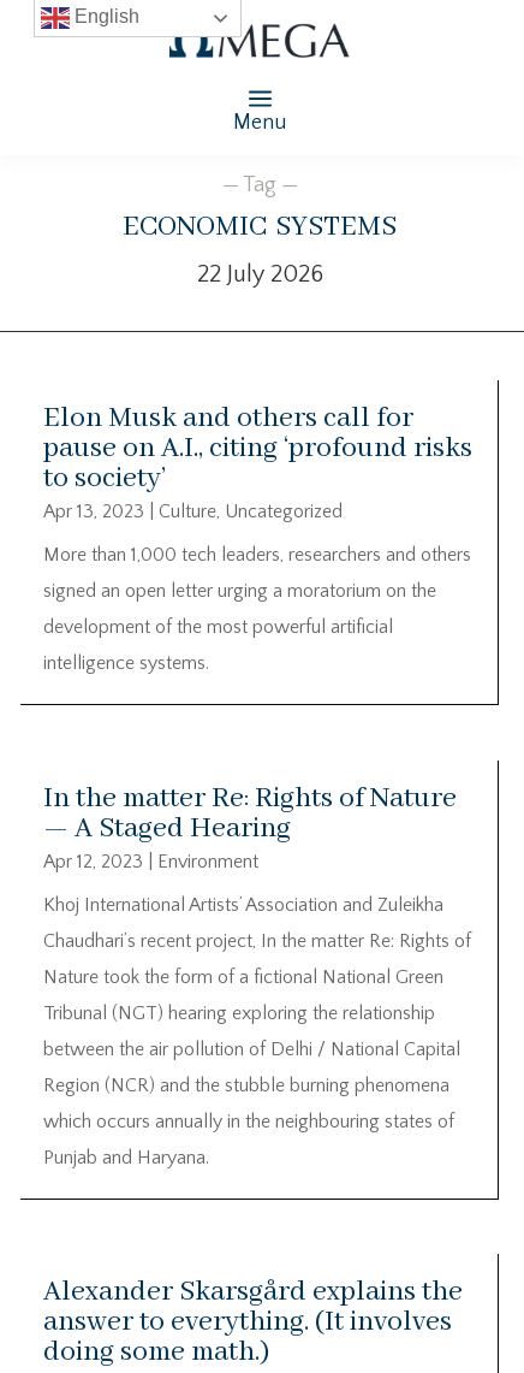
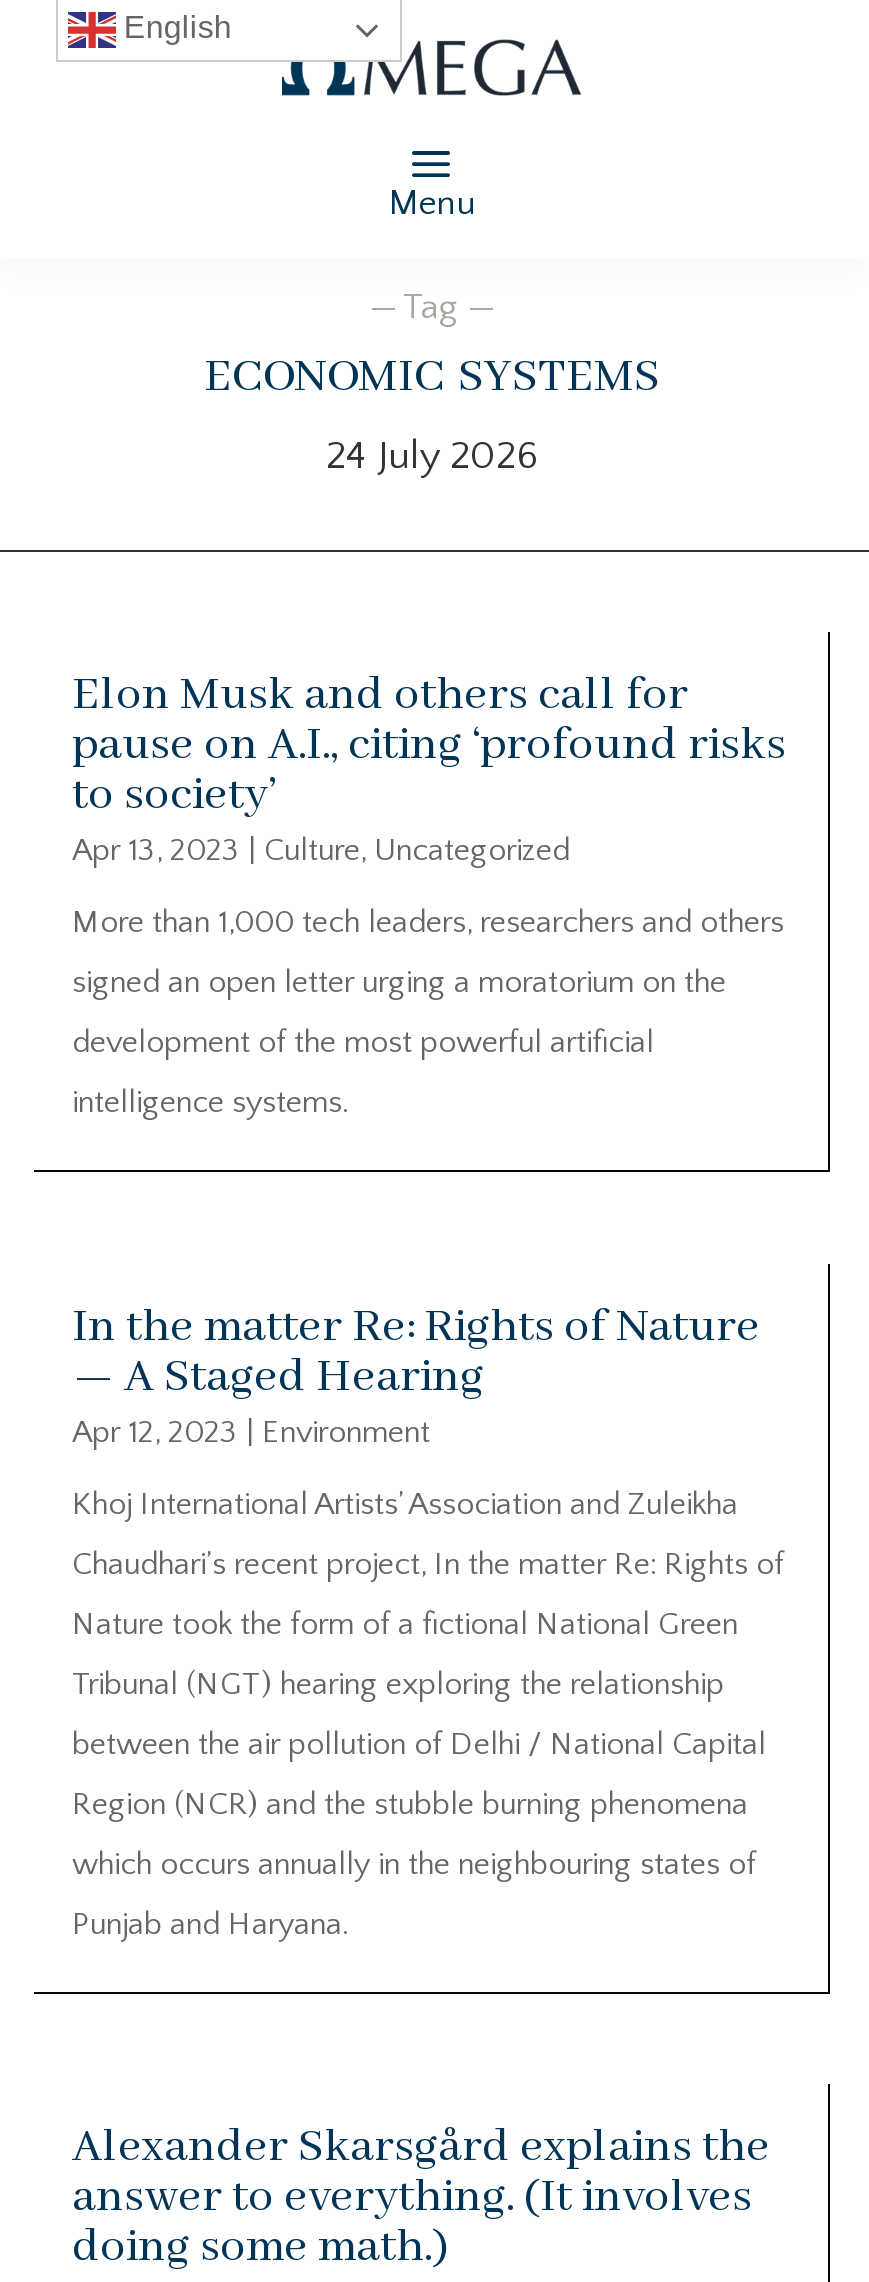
- 22 July 2026
+ 24 July 2026
